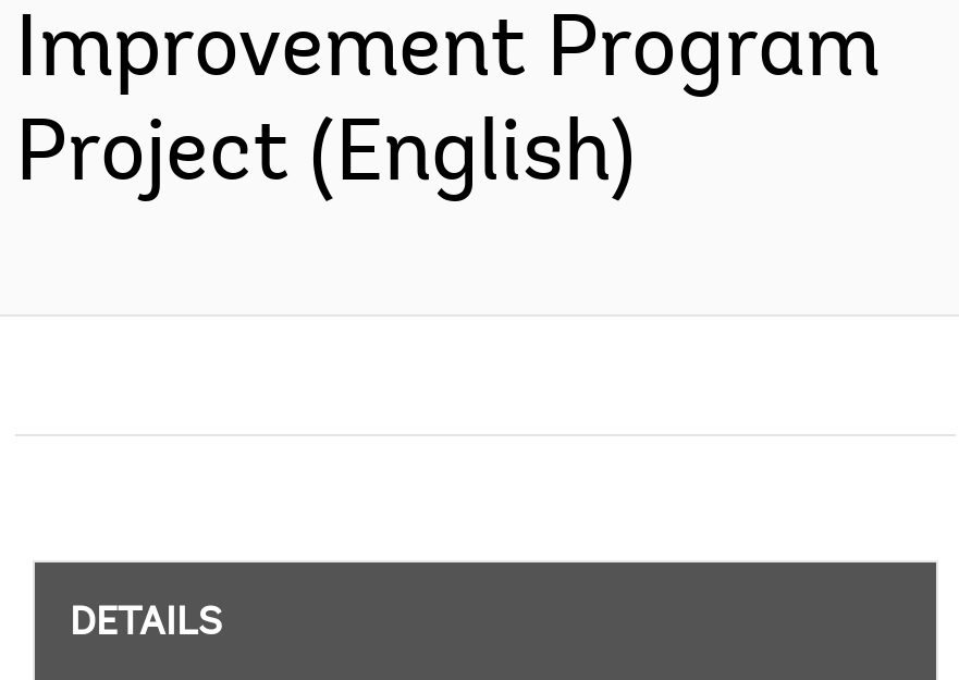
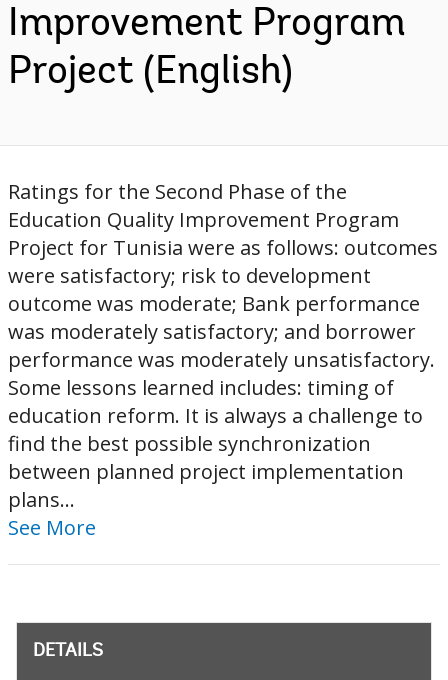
+ Ratings for the Second Phase of the
+ Education Quality Improvement Program
+ Project for Tunisia were as follows: outcomes
+ were satisfactory; risk to development
+ outcome was moderate; Bank performance
+ was moderately satisfactory; and borrower
+ performance was moderately unsatisfactory.
+ Some lessons learned includes: timing of
+ education reform. It is always a challenge to
+ find the best possible synchronization
+ between planned project implementation
+ plans...
+ See More
